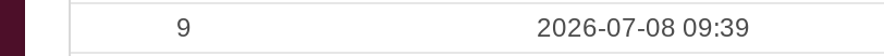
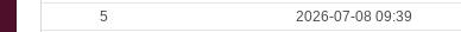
- 9
+ 5
